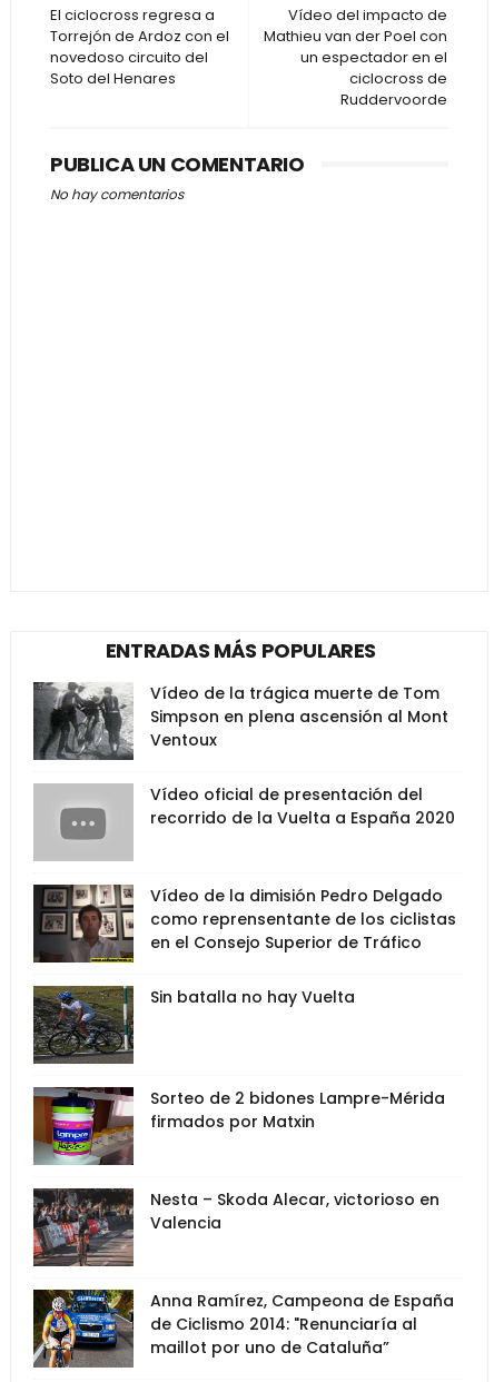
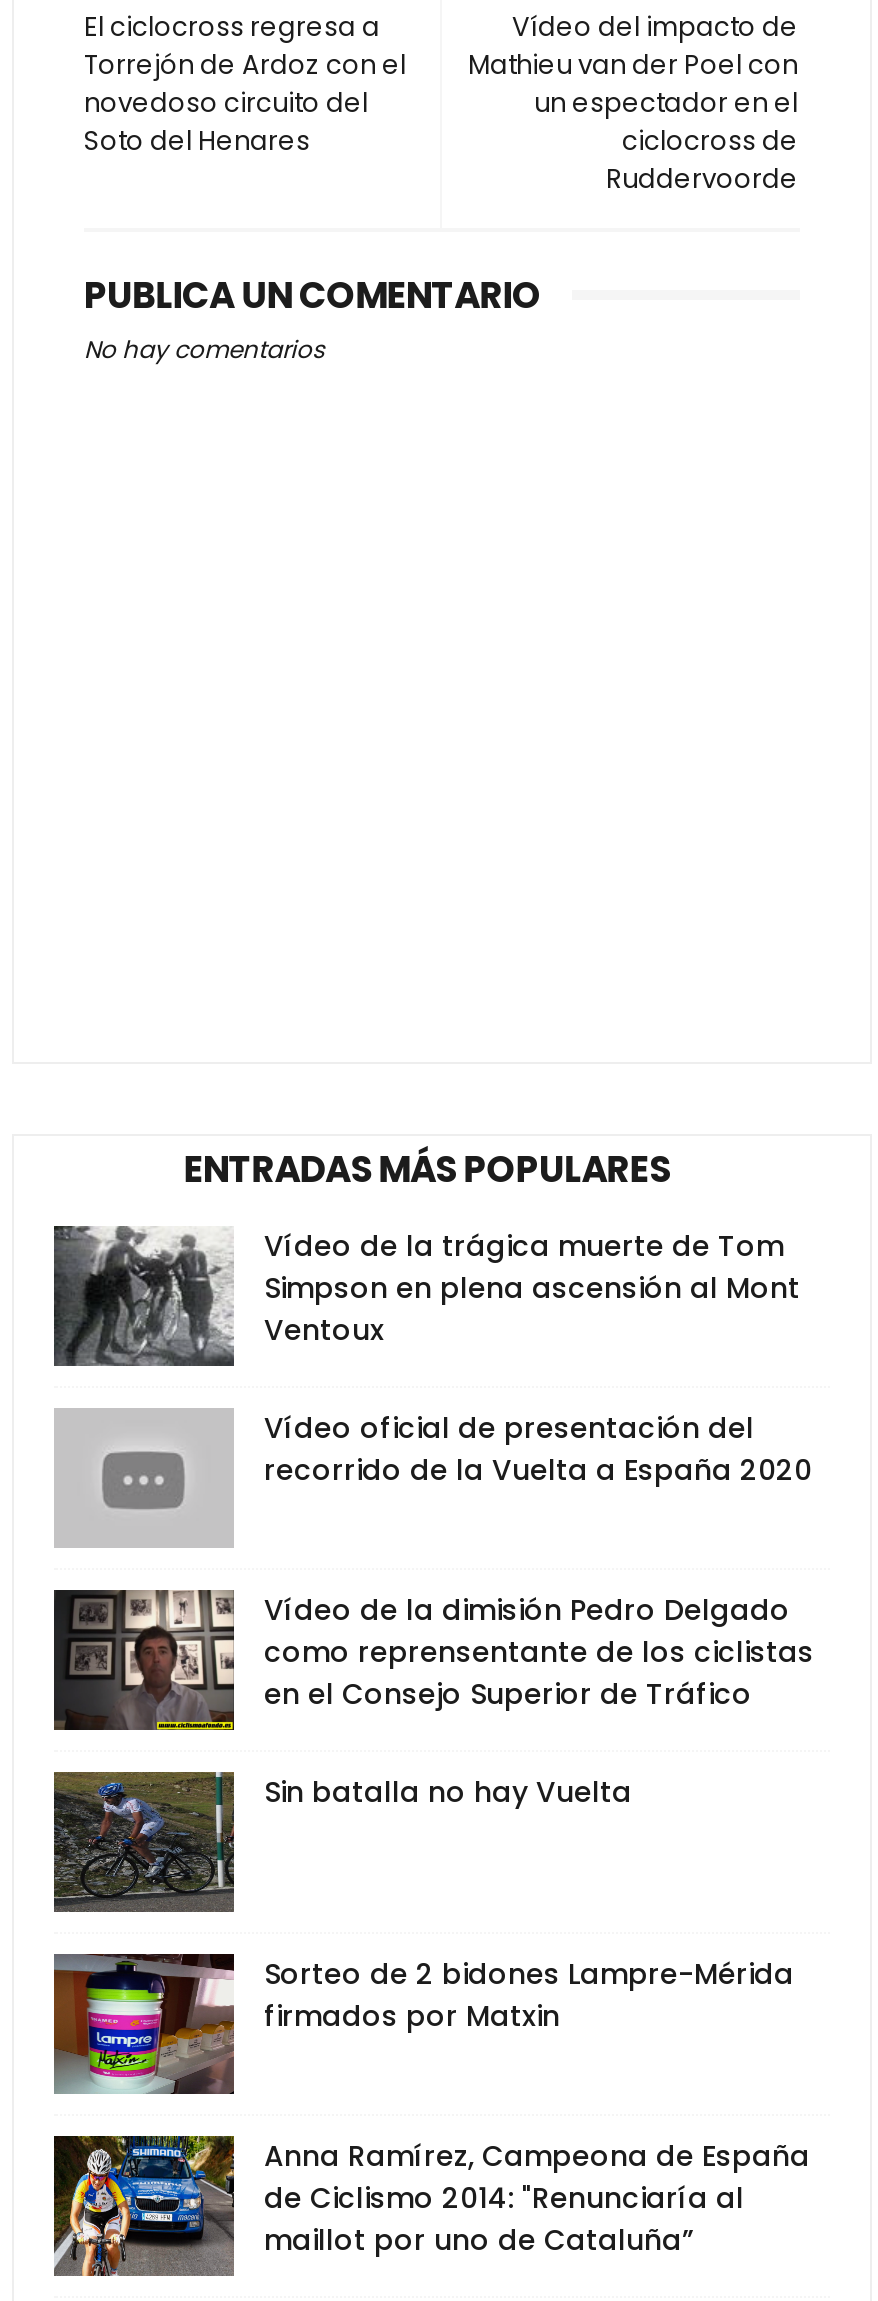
- [image]
- Nesta – Skoda Alecar, victorioso en
- Valencia
